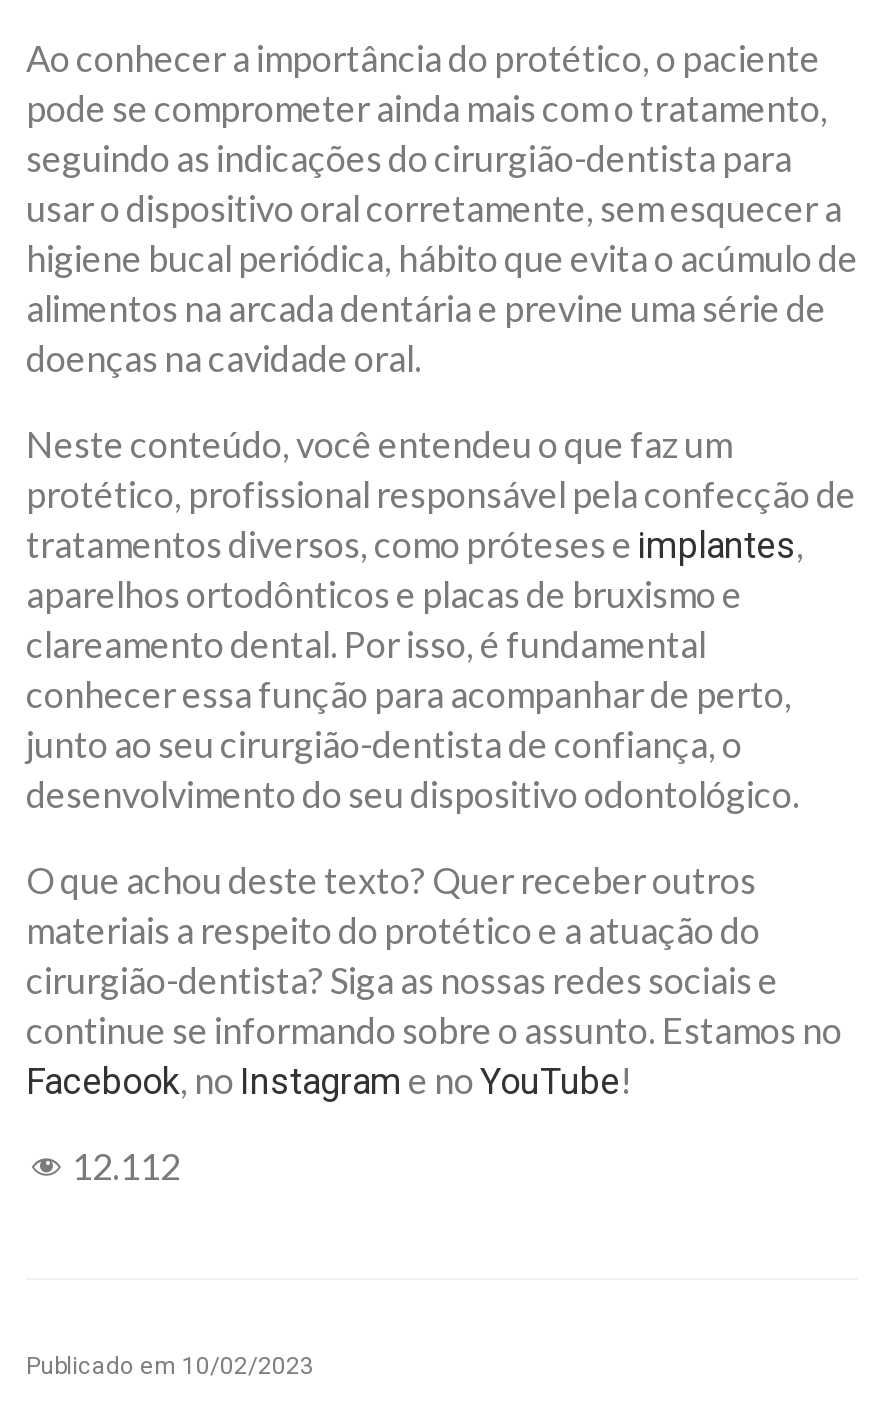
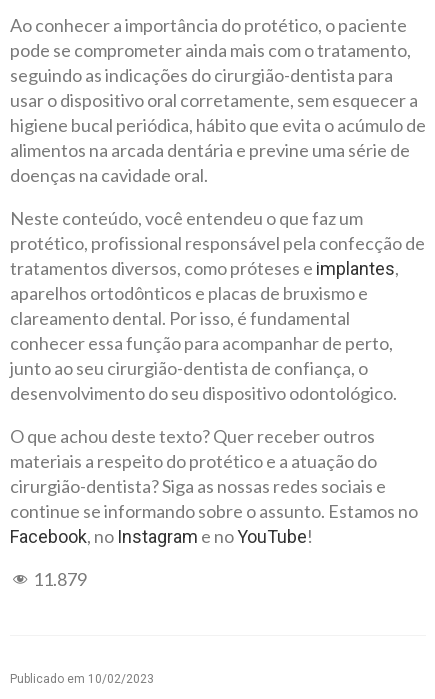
- 12.112
+ 11.879
